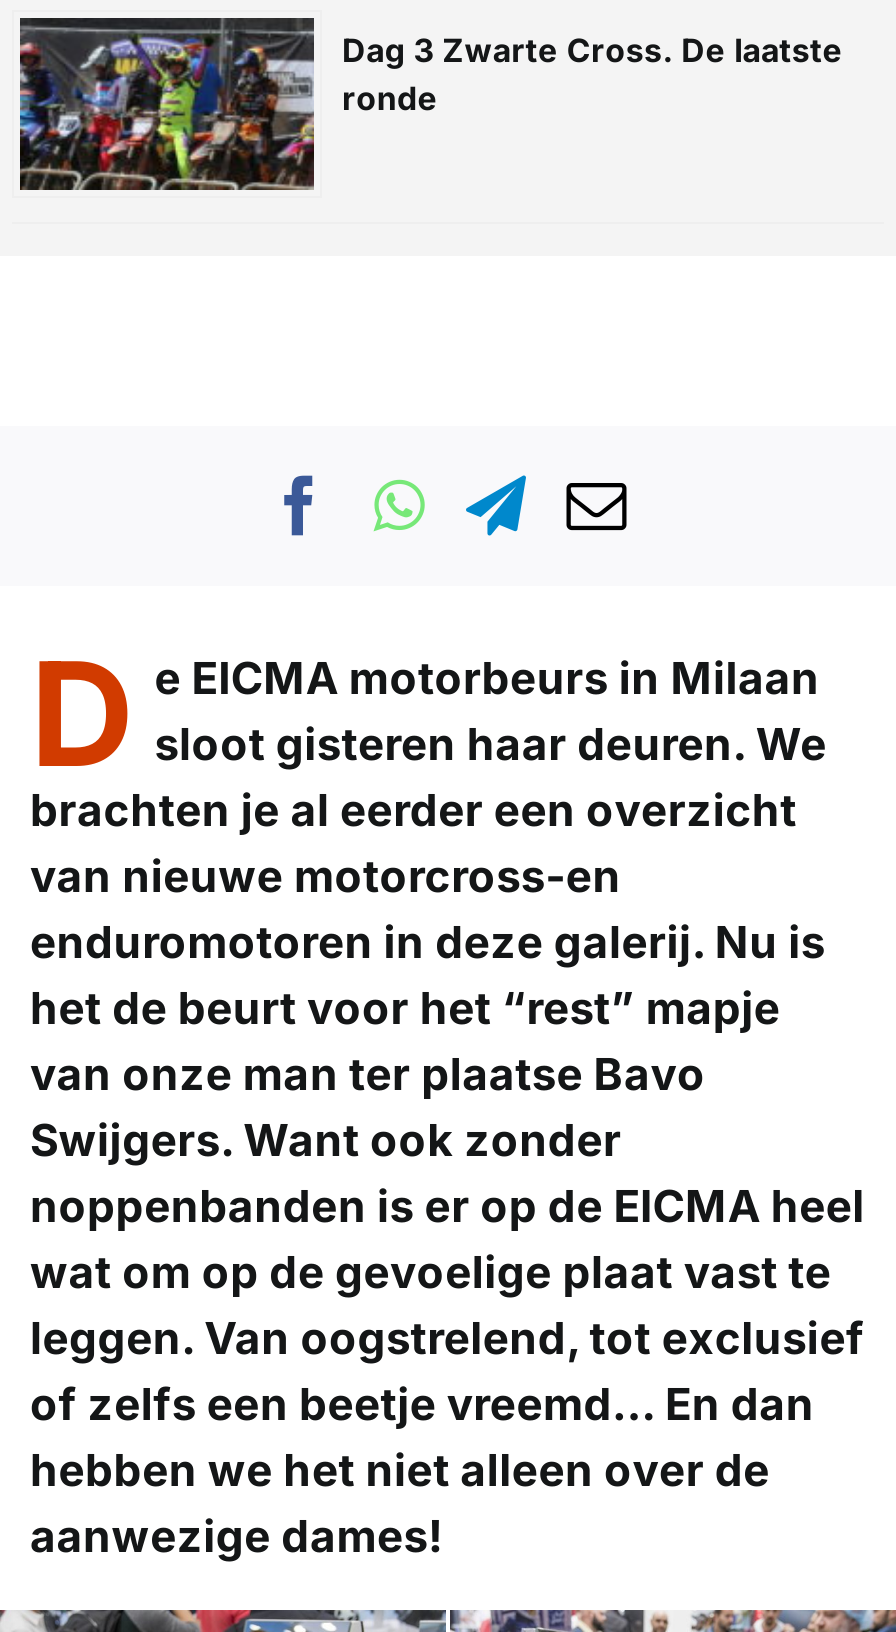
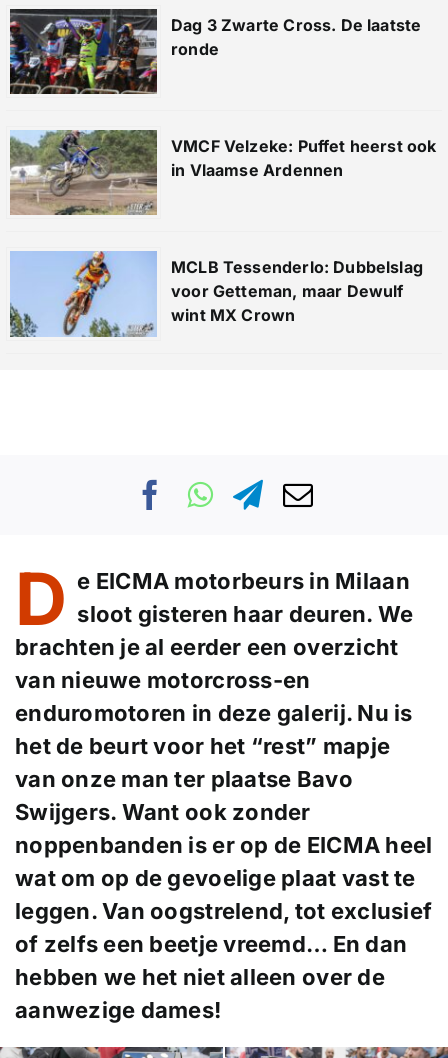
+ [image]
+ VMCF Velzeke: Puffet heerst ook
+ in Vlaamse Ardennen

+ [image]
+ MCLB Tessenderlo: Dubbelslag
+ voor Getteman, maar Dewulf
+ wint MX Crown
